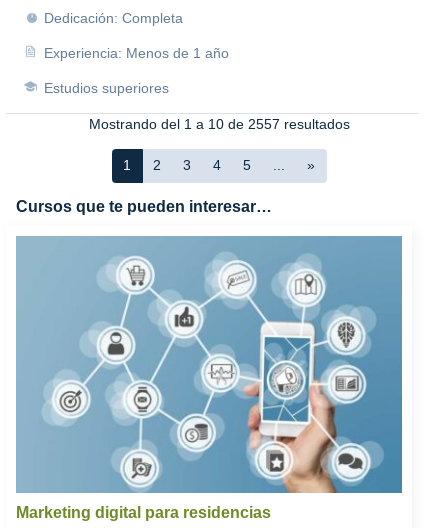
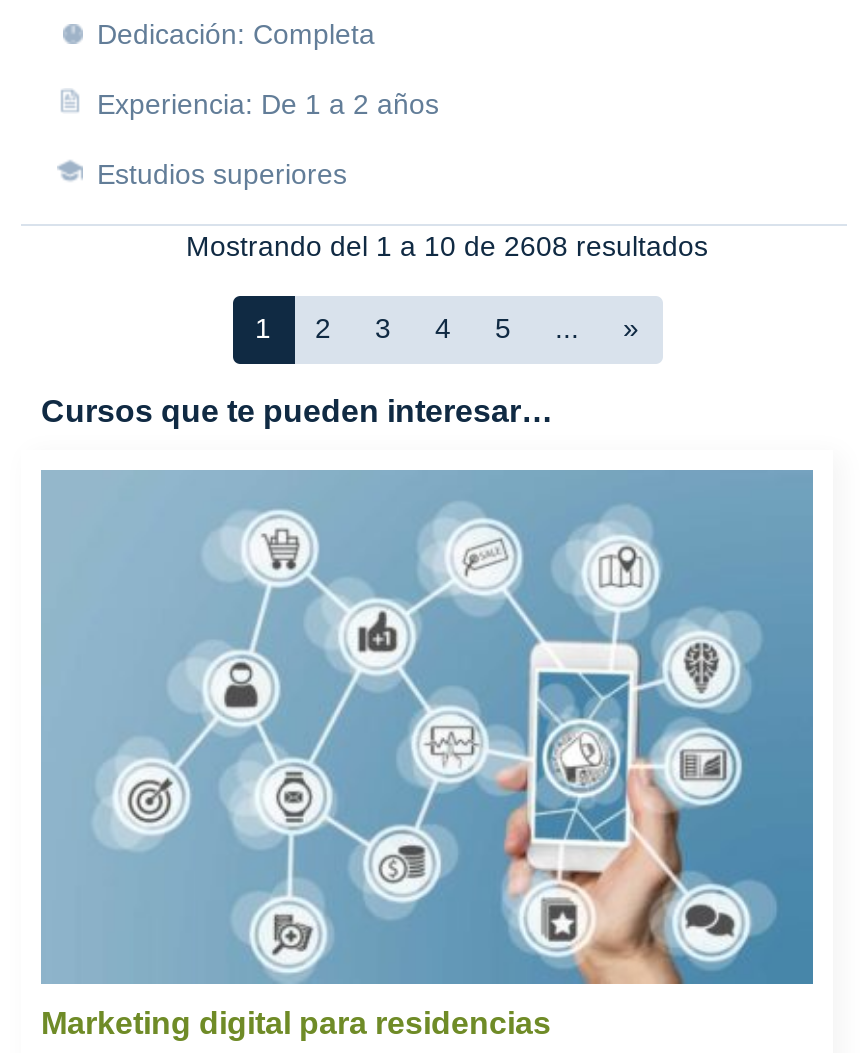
- Experiencia: Menos de 1 año
+ Experiencia: De 1 a 2 años

- Mostrando del 1 a 10 de 2557 resultados
+ Mostrando del 1 a 10 de 2608 resultados
